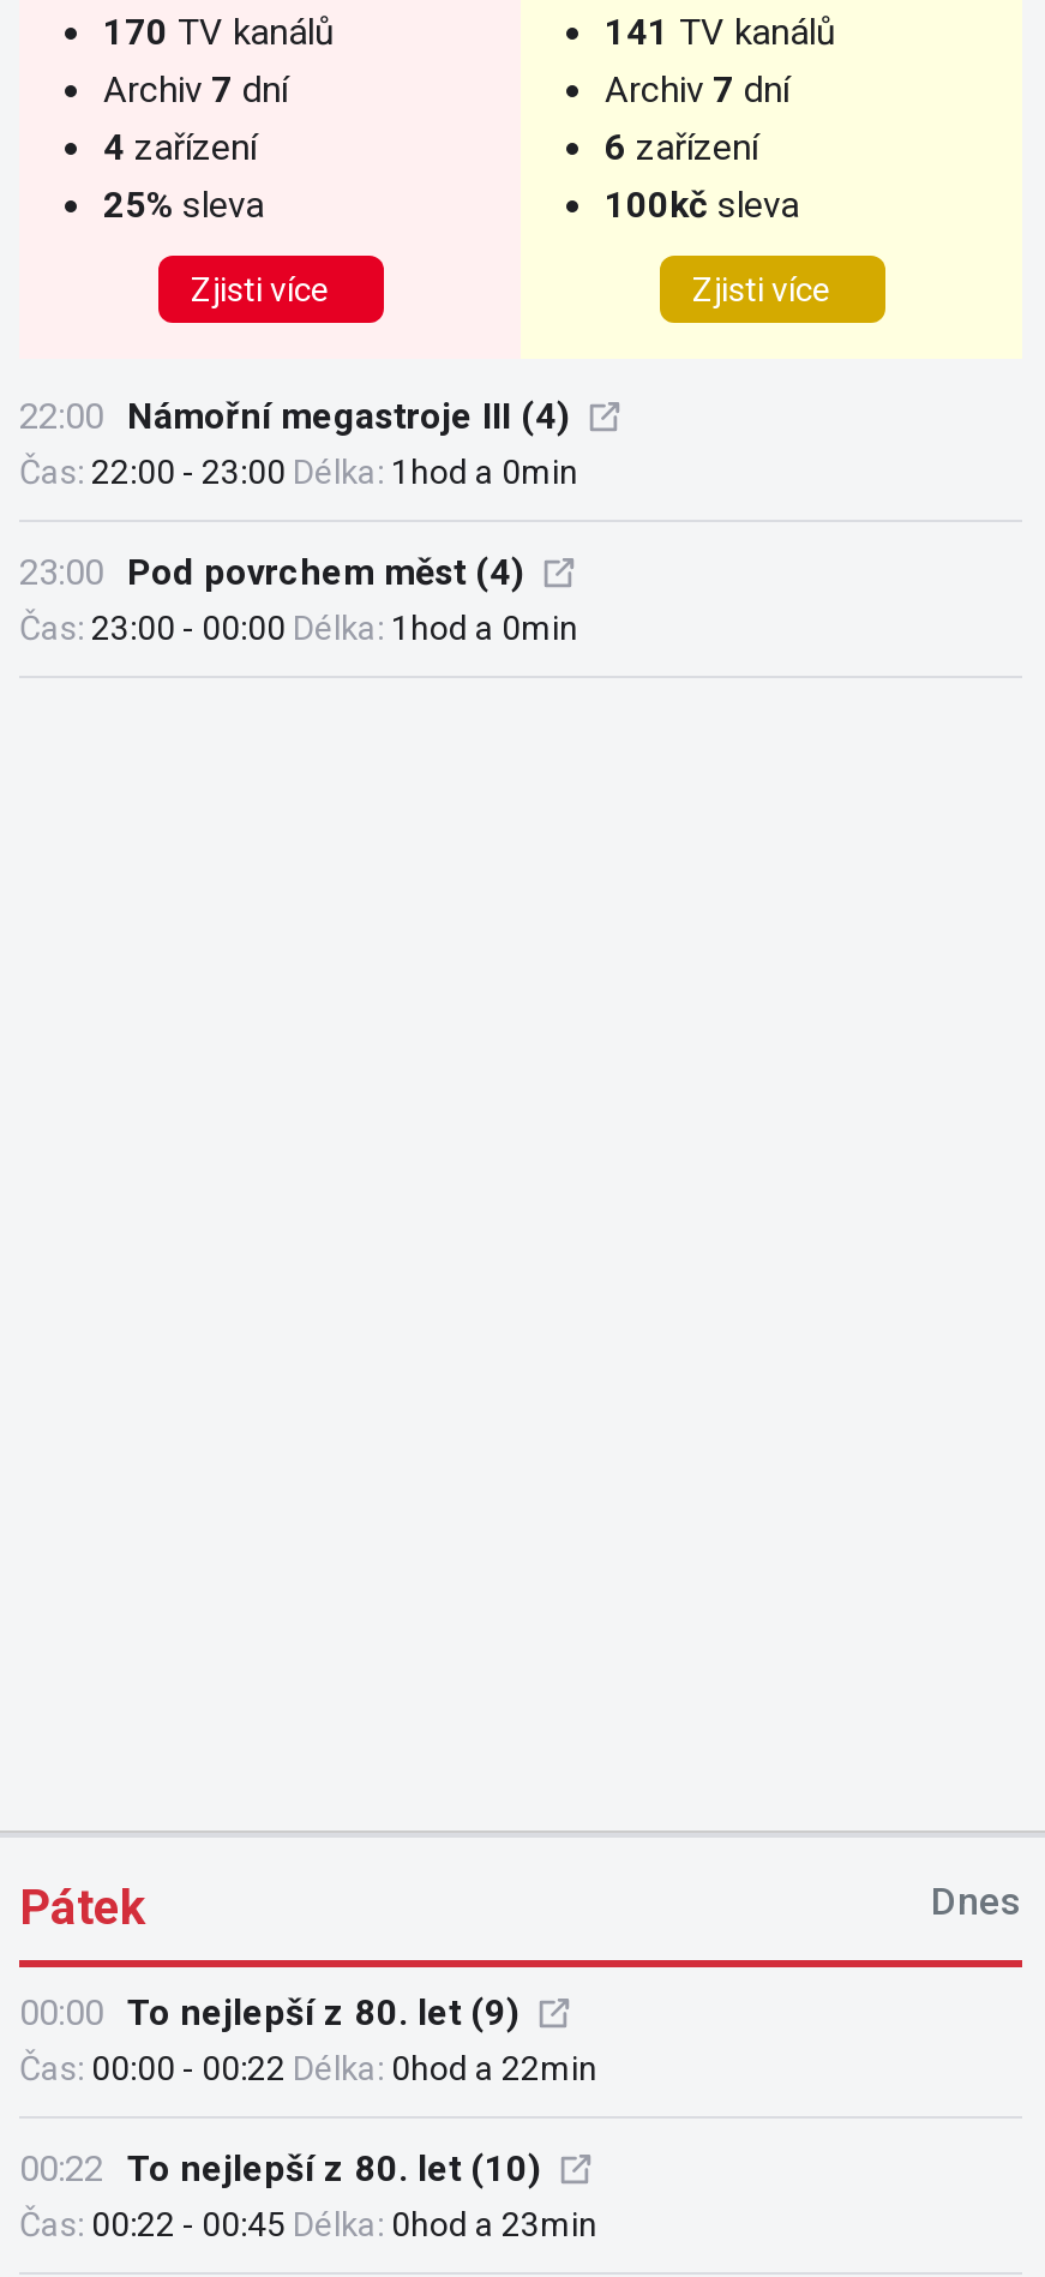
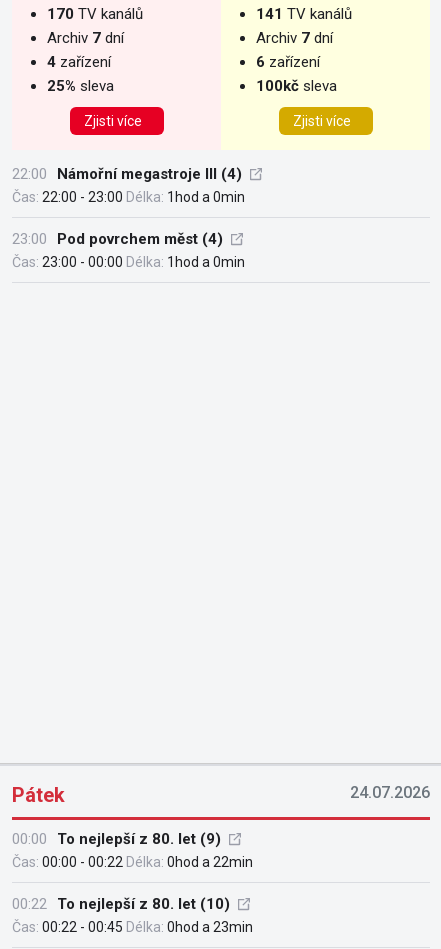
- Dnes
+ 24.07.2026
